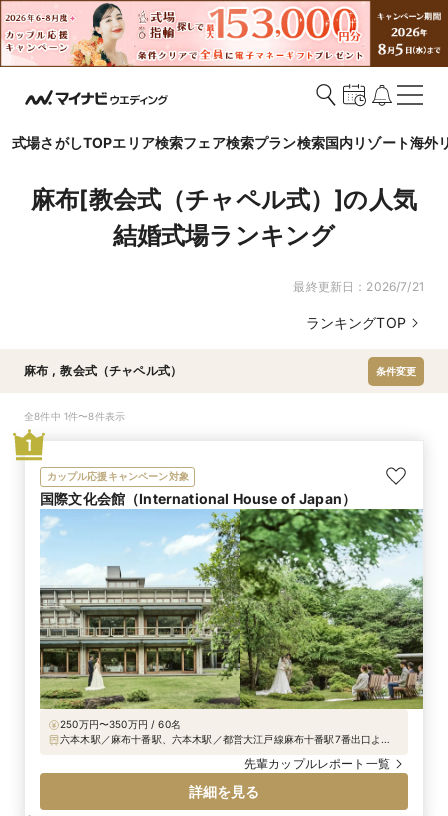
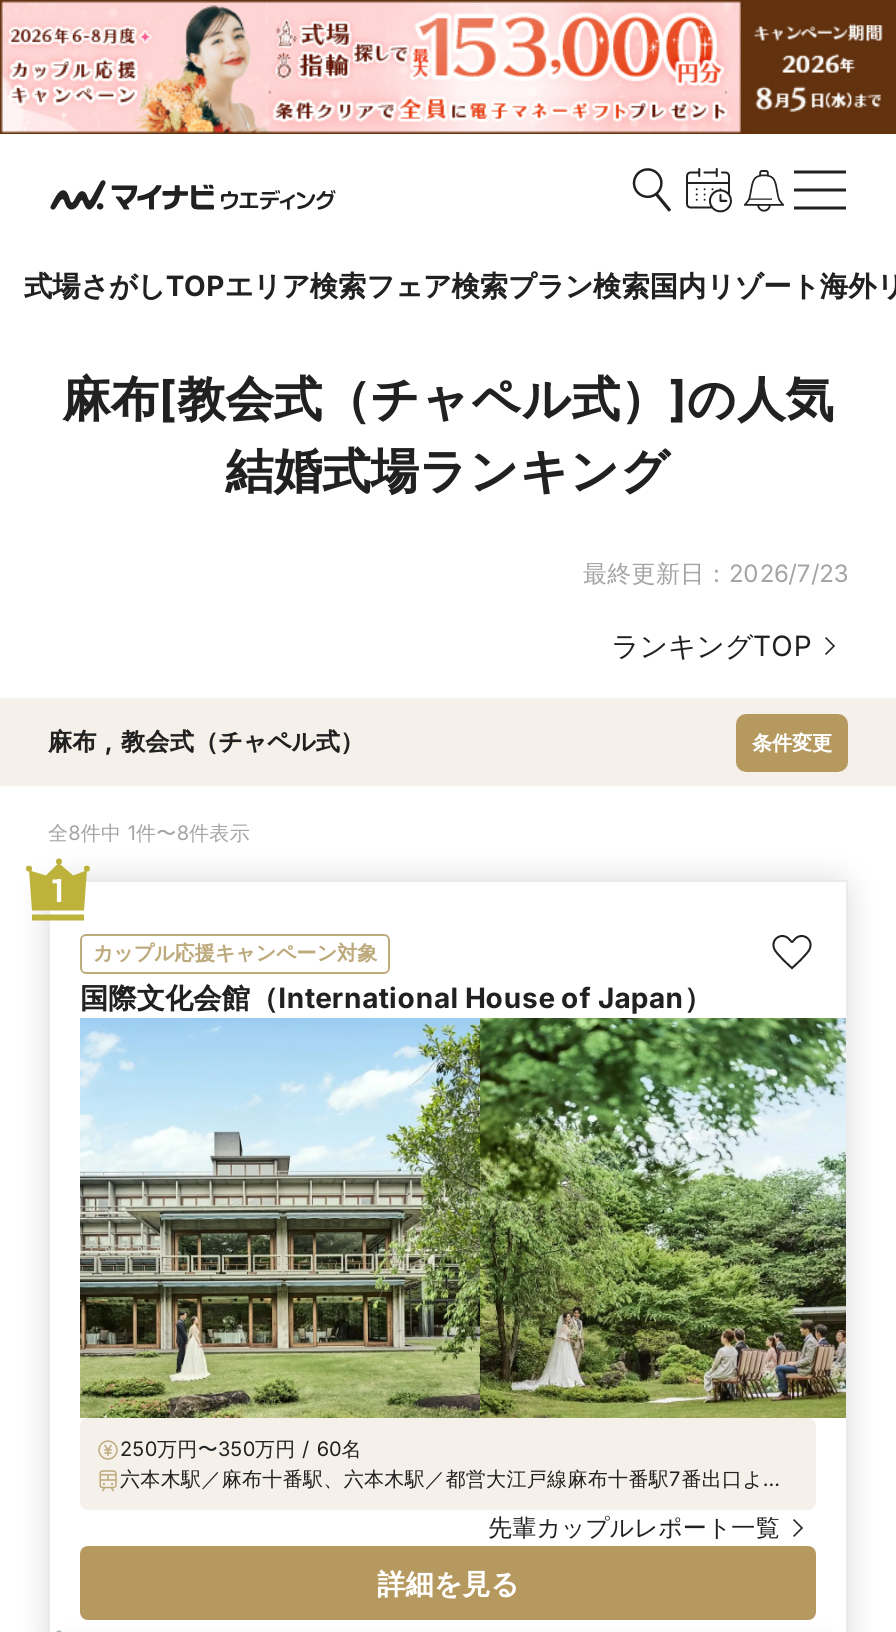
- 最終更新日：2026/7/21
+ 最終更新日：2026/7/23
